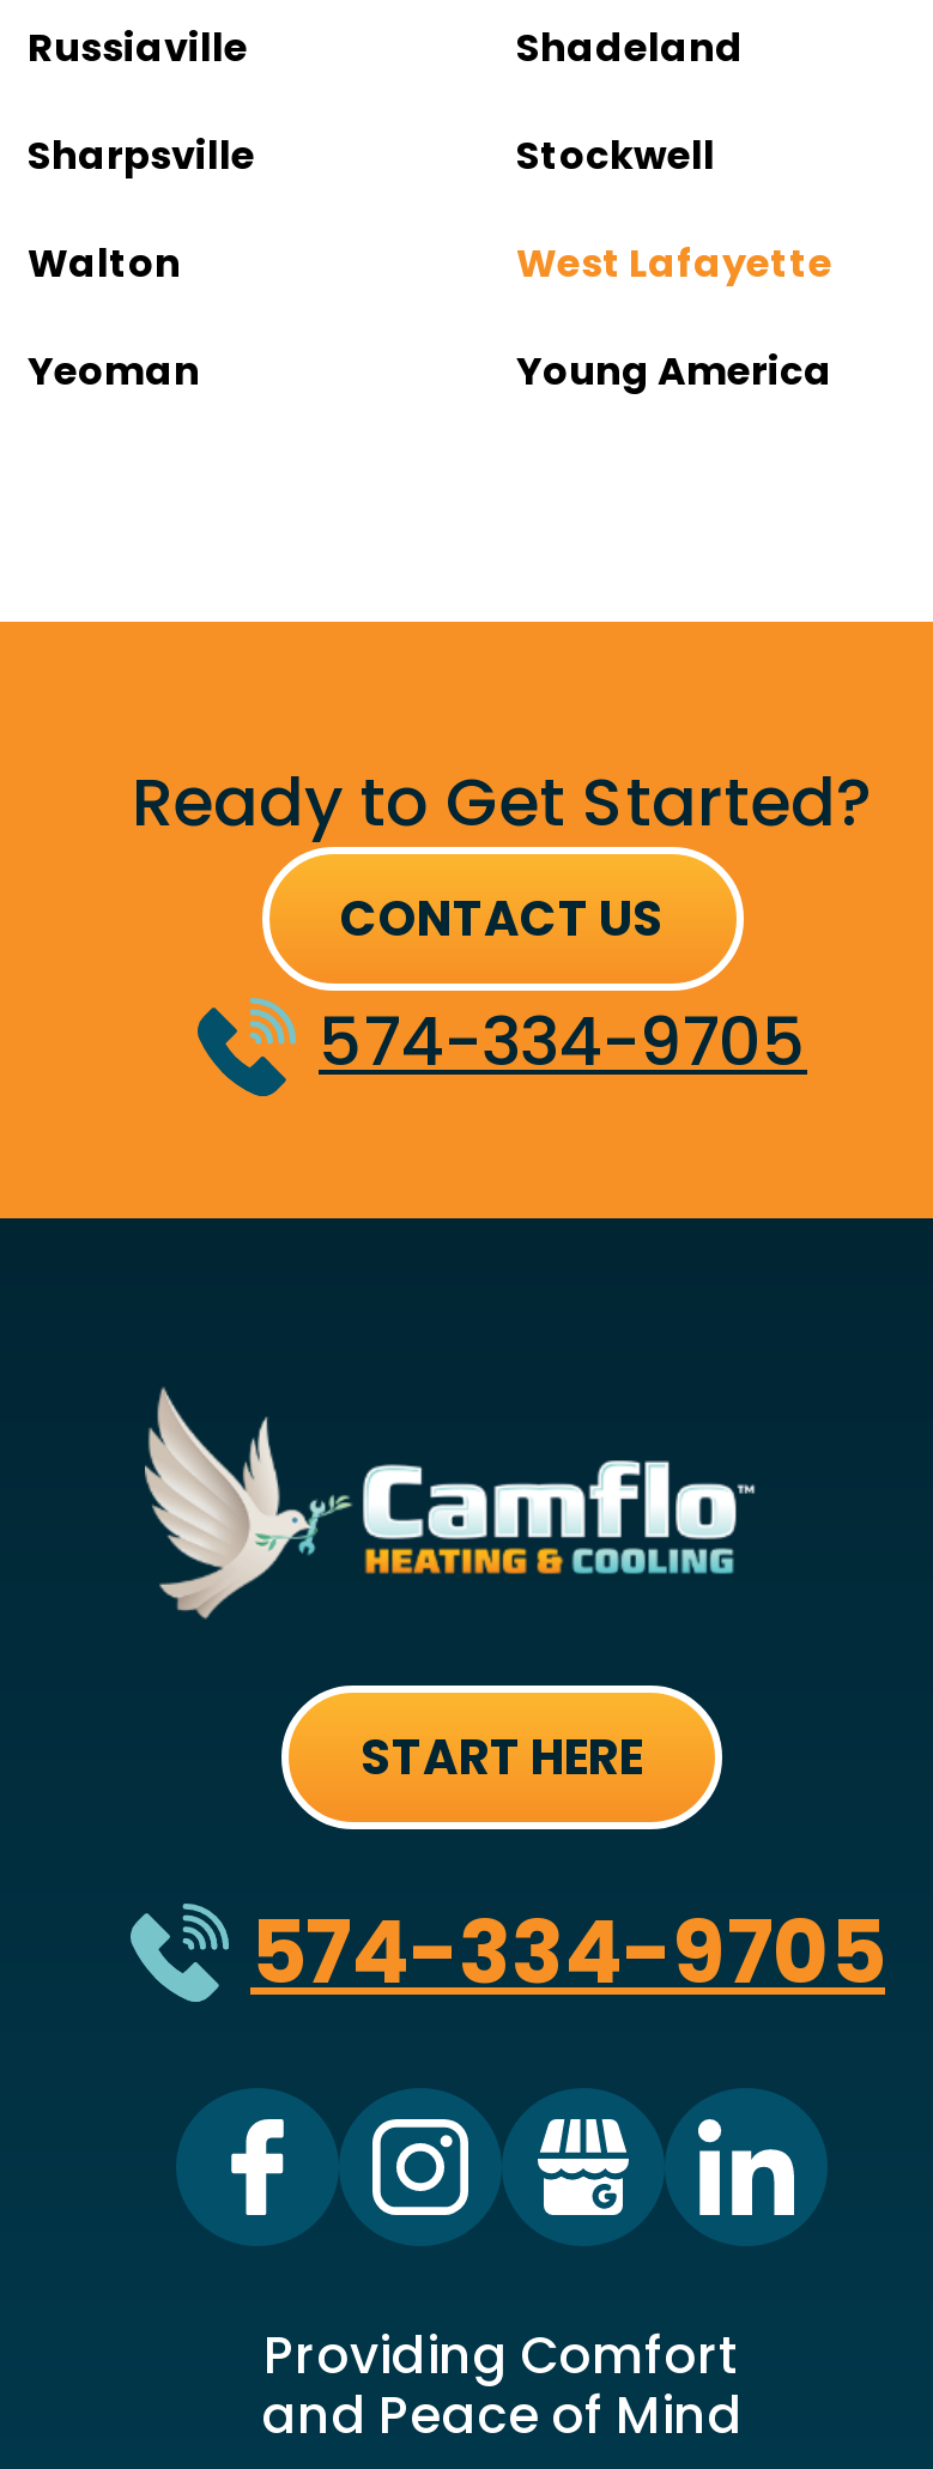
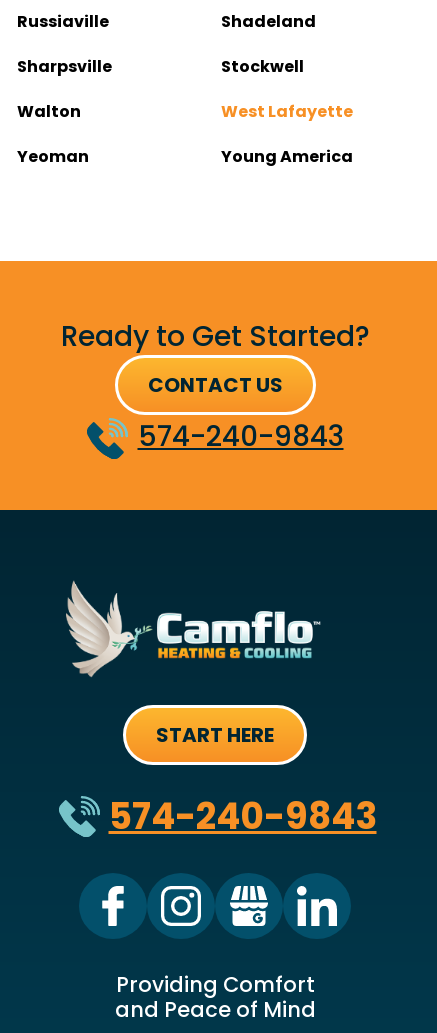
- 574-334-9705
+ 574-240-9843

- 574-334-9705
+ 574-240-9843
